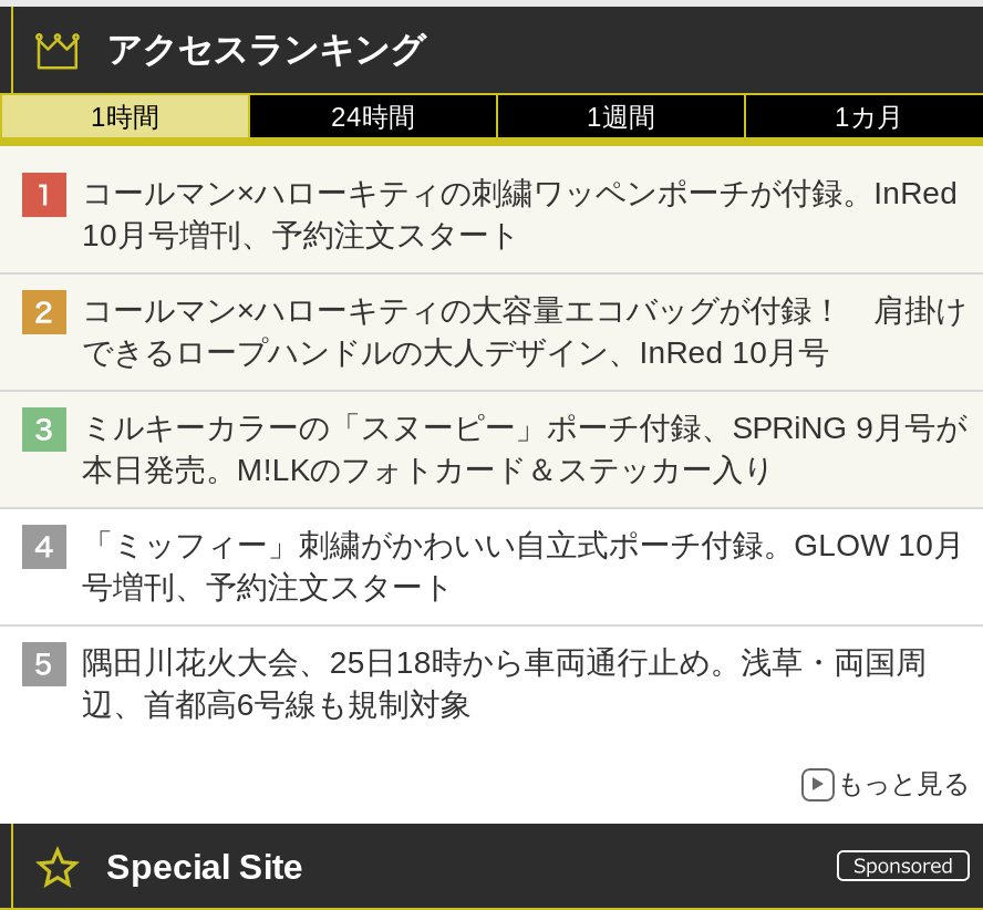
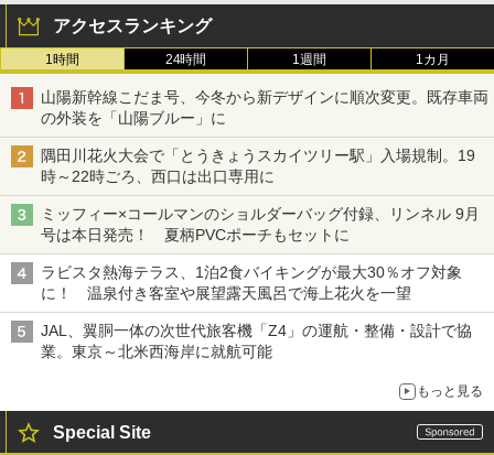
- コールマン×ハローキティの刺繍ワッペンポーチが付録。InRed
- 10月号増刊、予約注文スタート
+ 山陽新幹線こだま号、今冬から新デザインに順次変更。既存車両
+ の外装を「山陽ブルー」に

- コールマン×ハローキティの大容量エコバッグが付録！ 肩掛け
- できるロープハンドルの大人デザイン、InRed 10月号
+ 隅田川花火大会で「とうきょうスカイツリー駅」入場規制。19
+ 時～22時ごろ、西口は出口専用に

- ミルキーカラーの「スヌーピー」ポーチ付録、SPRiNG 9月号が
- 本日発売。M!LKのフォトカード＆ステッカー入り
+ ミッフィー×コールマンのショルダーバッグ付録、リンネル 9月
+ 号は本日発売！ 夏柄PVCポーチもセットに

- 「ミッフィー」刺繍がかわいい自立式ポーチ付録。GLOW 10月
- 号増刊、予約注文スタート
+ ラビスタ熱海テラス、1泊2食バイキングが最大30％オフ対象
+ に！ 温泉付き客室や展望露天風呂で海上花火を一望

- 隅田川花火大会、25日18時から車両通行止め。浅草・両国周
- 辺、首都高6号線も規制対象
+ JAL、翼胴一体の次世代旅客機「Z4」の運航・整備・設計で協
+ 業。東京～北米西海岸に就航可能
